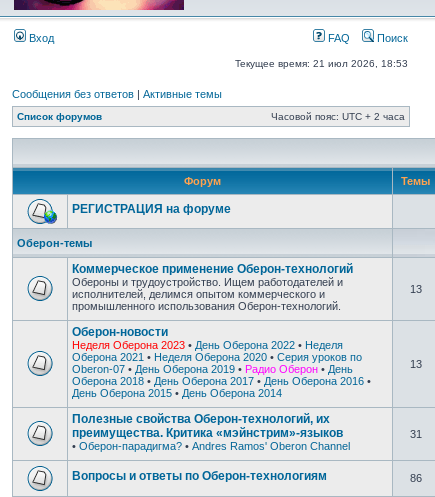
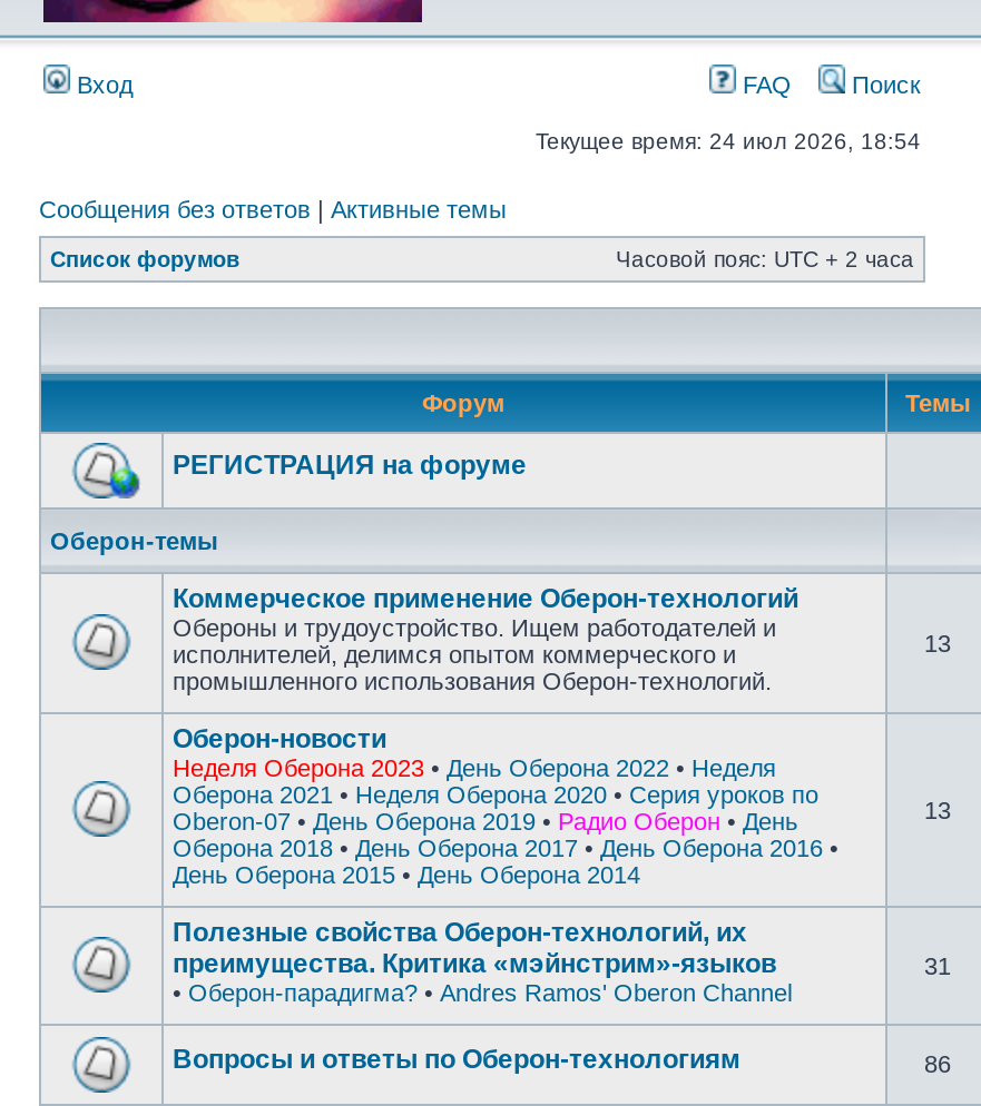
- Текущее время: 21 июл 2026, 18:53
+ Текущее время: 24 июл 2026, 18:54
